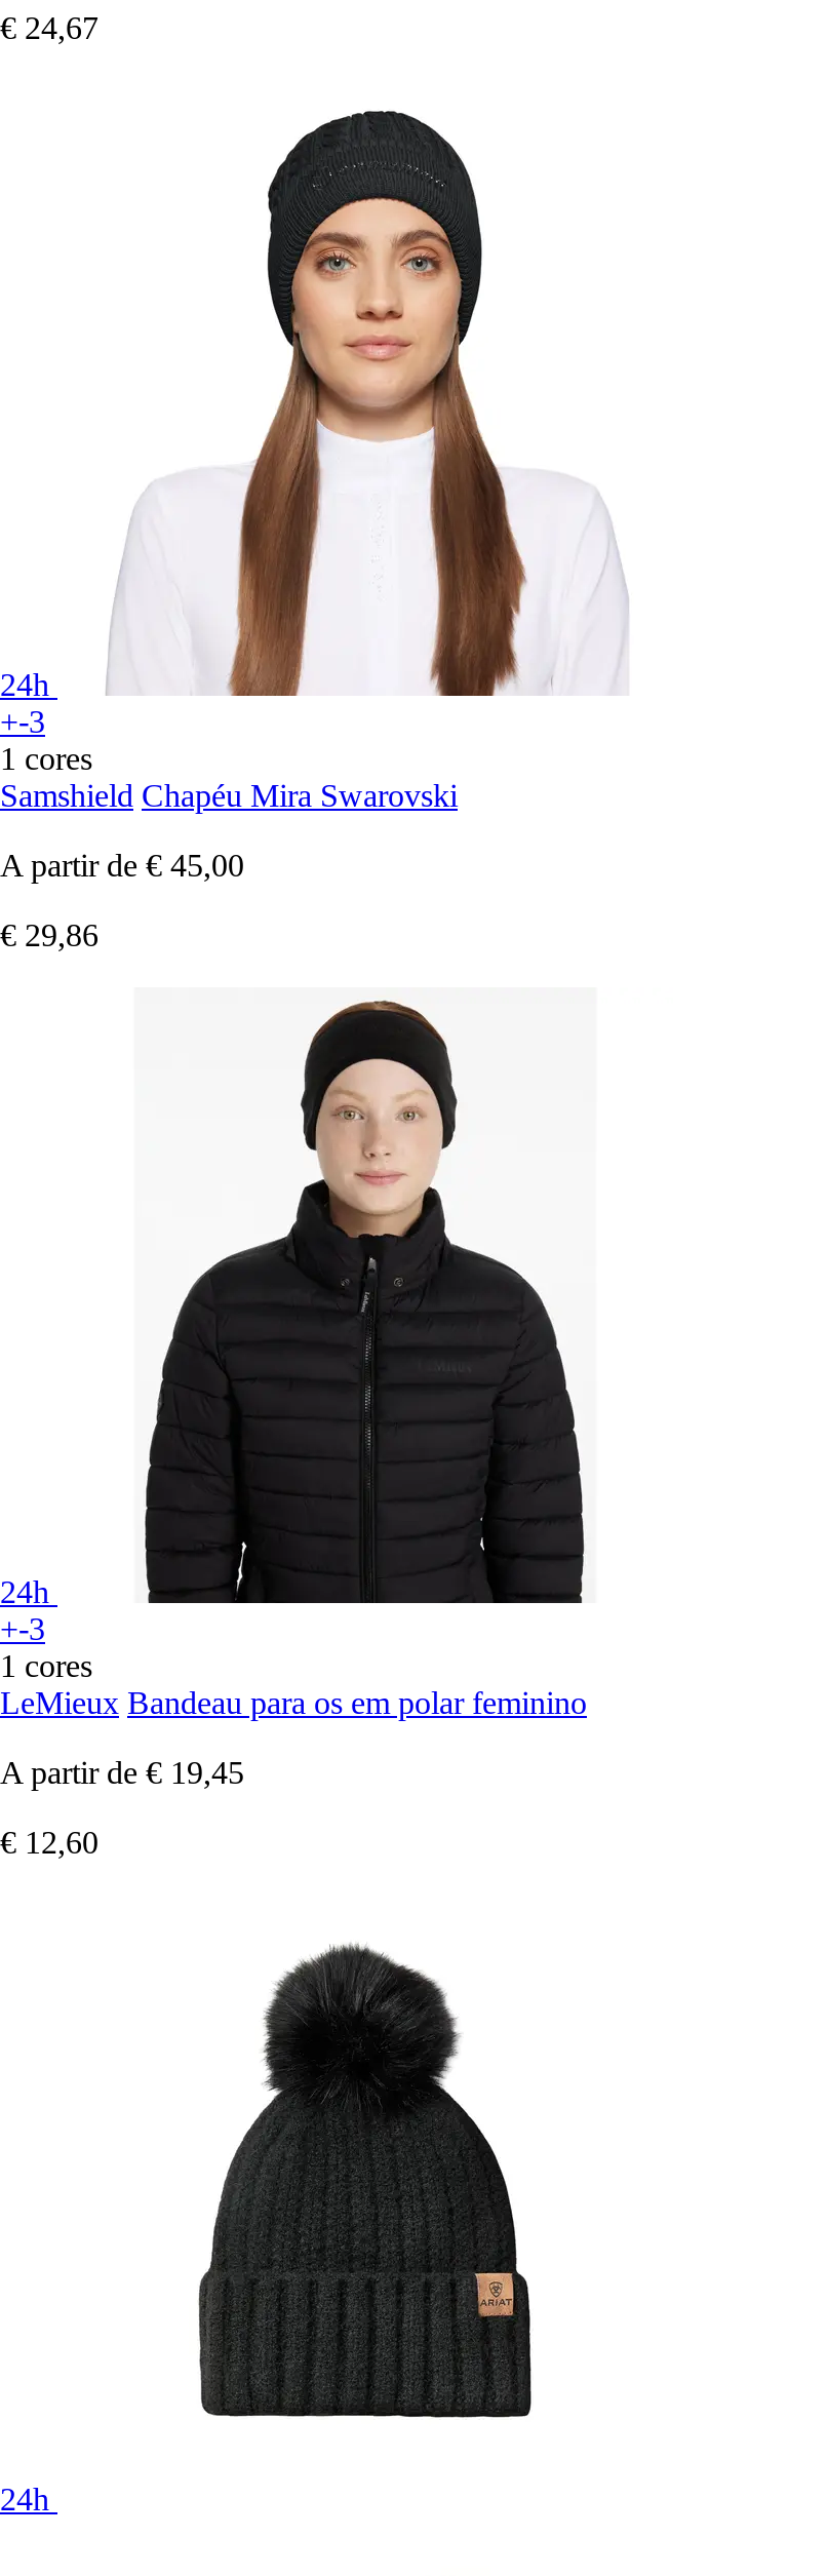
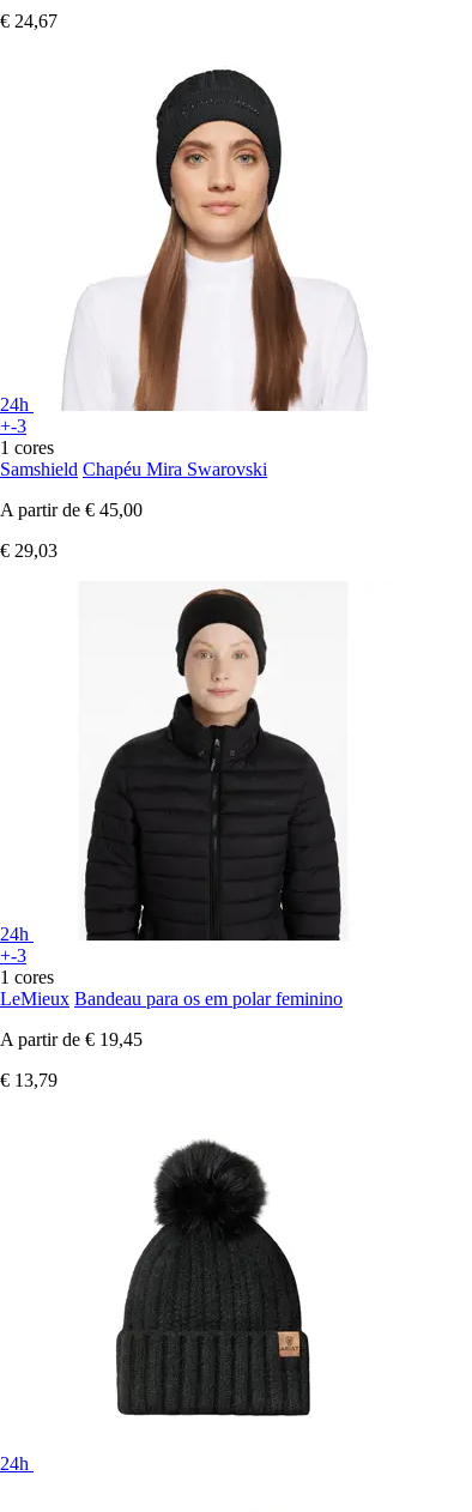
- € 29,86
+ € 29,03

- € 12,60
+ € 13,79
